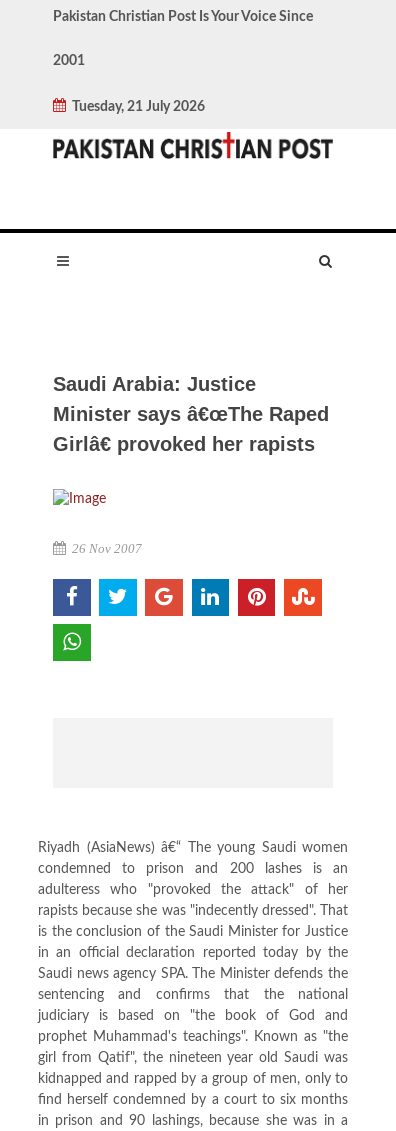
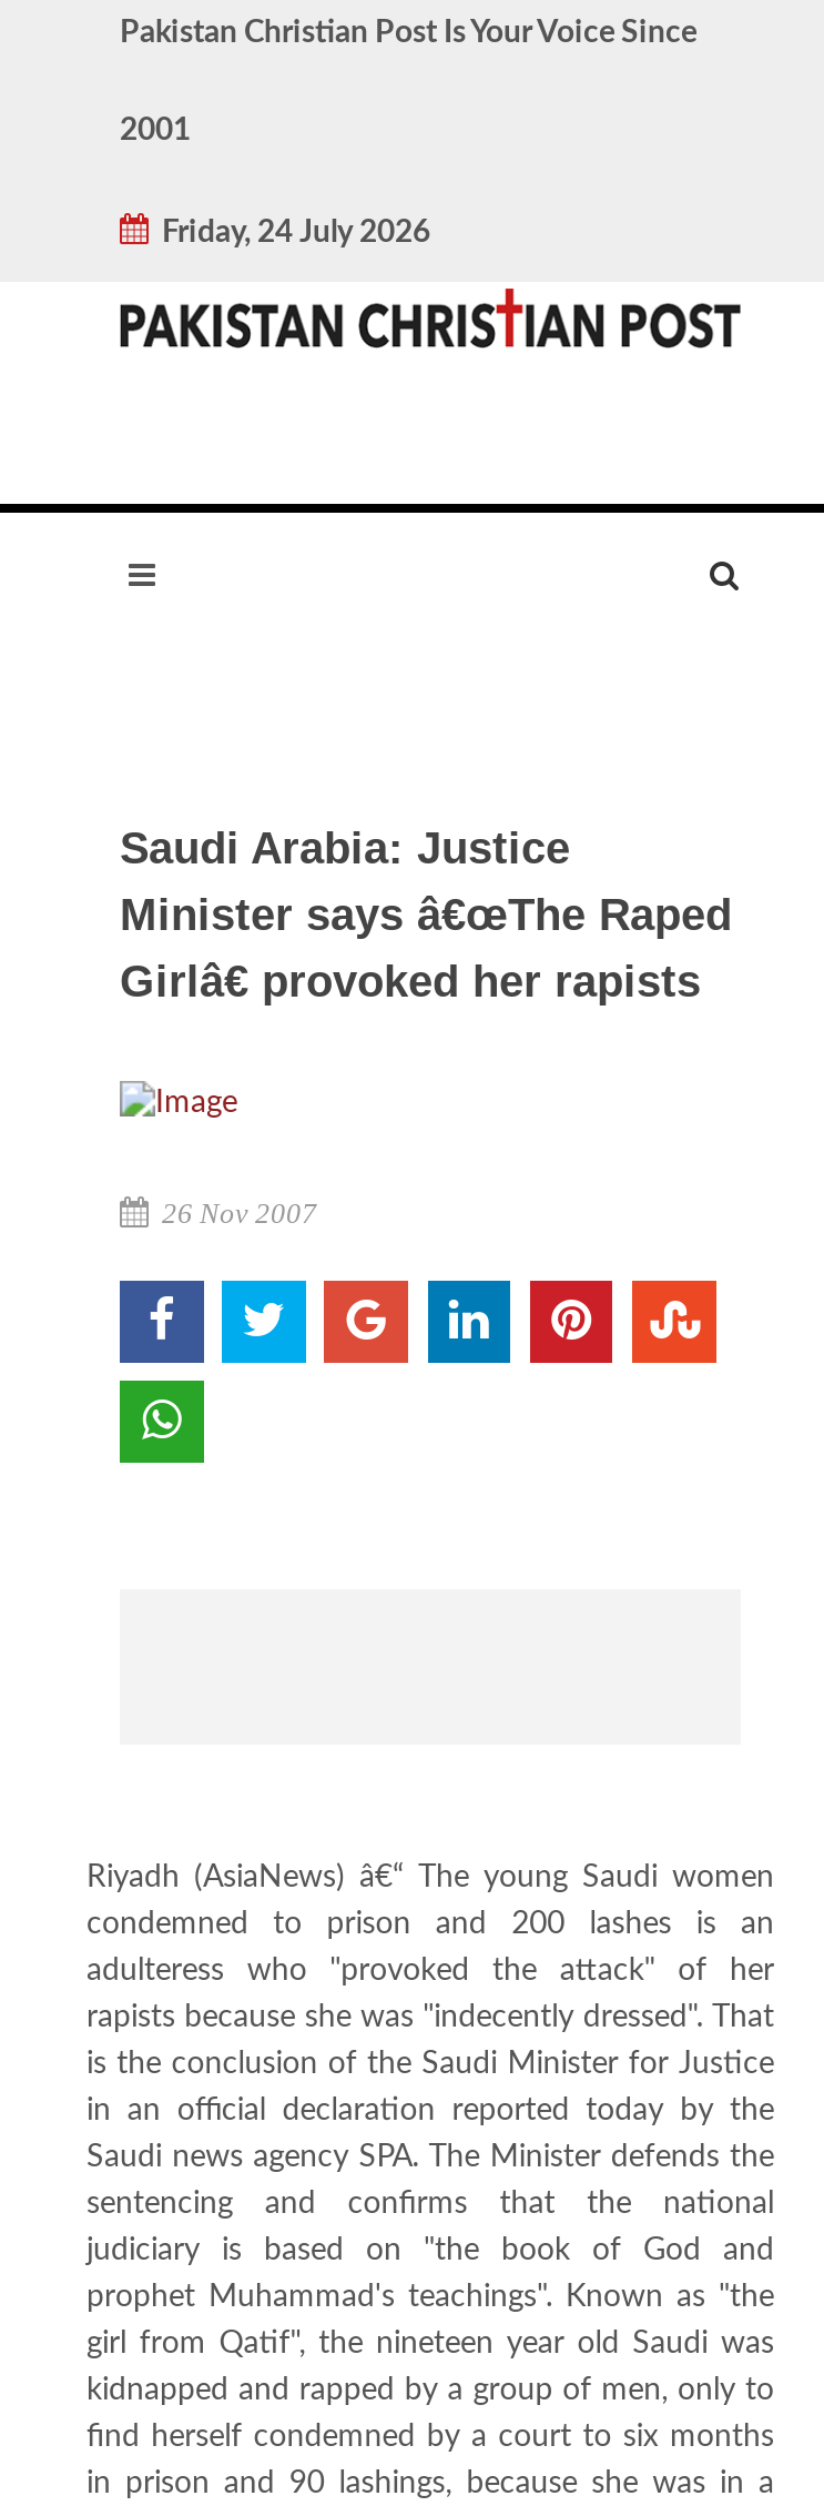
- Tuesday, 21 July 2026
+ Friday, 24 July 2026
